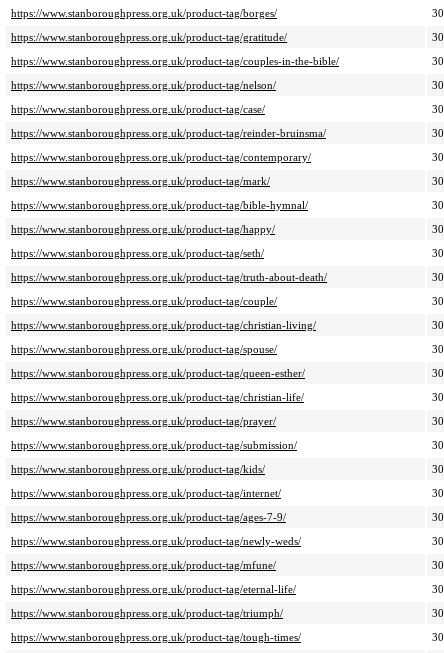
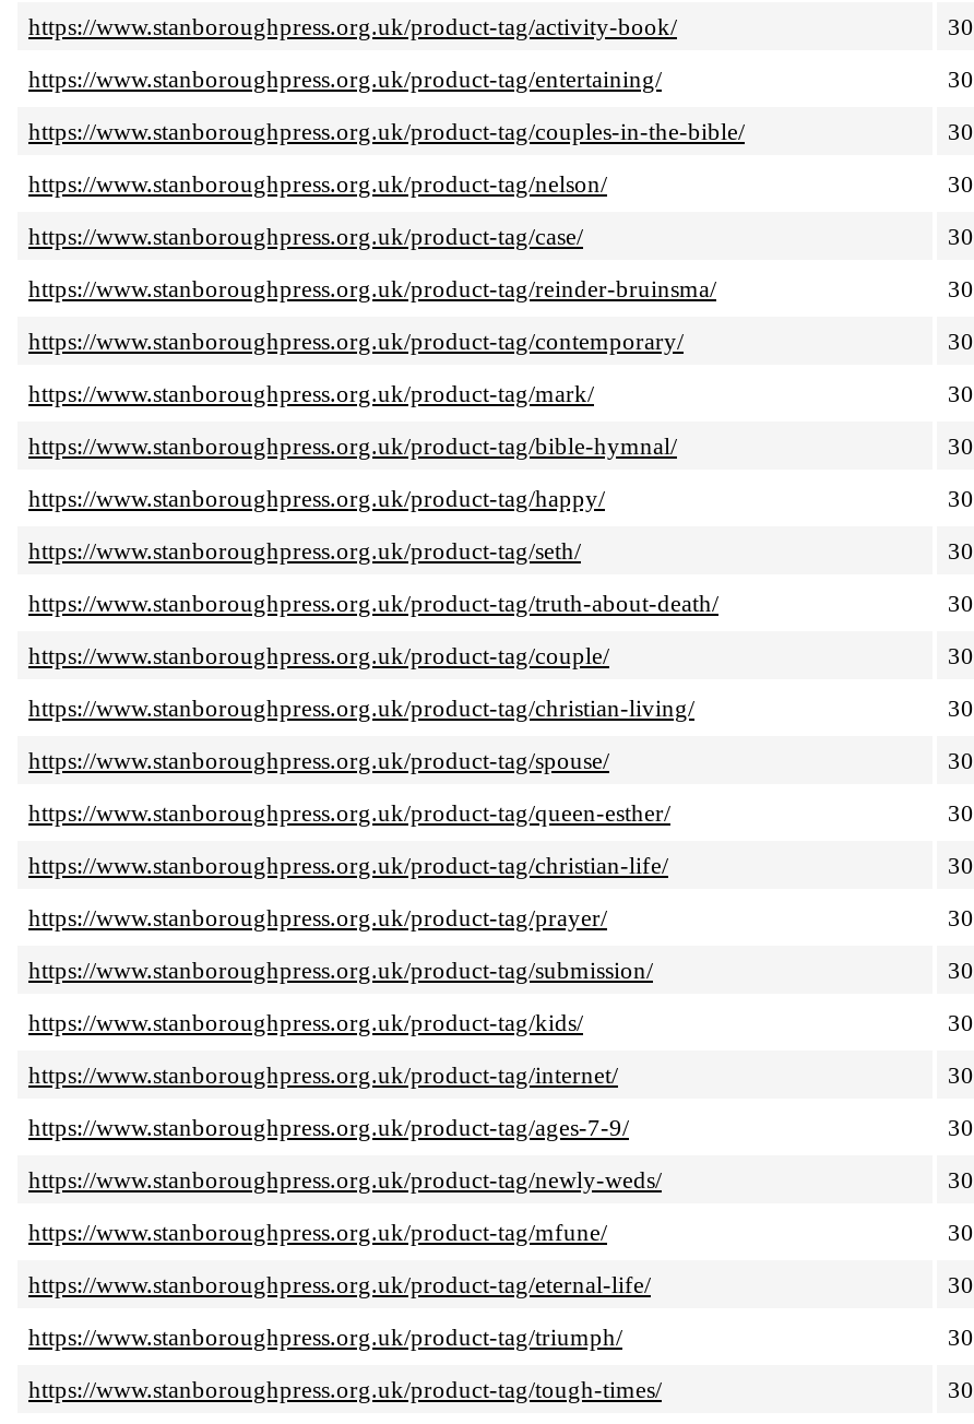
- https://www.stanboroughpress.org.uk/product-tag/borges/
+ https://www.stanboroughpress.org.uk/product-tag/activity-book/

- https://www.stanboroughpress.org.uk/product-tag/gratitude/
+ https://www.stanboroughpress.org.uk/product-tag/entertaining/
